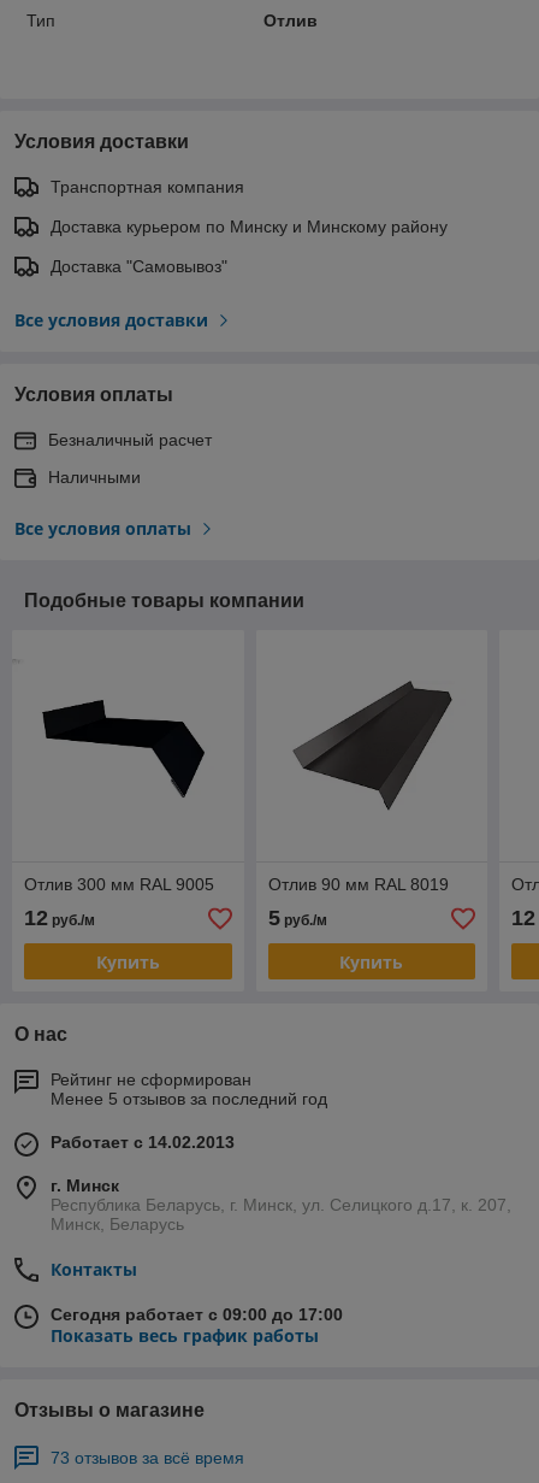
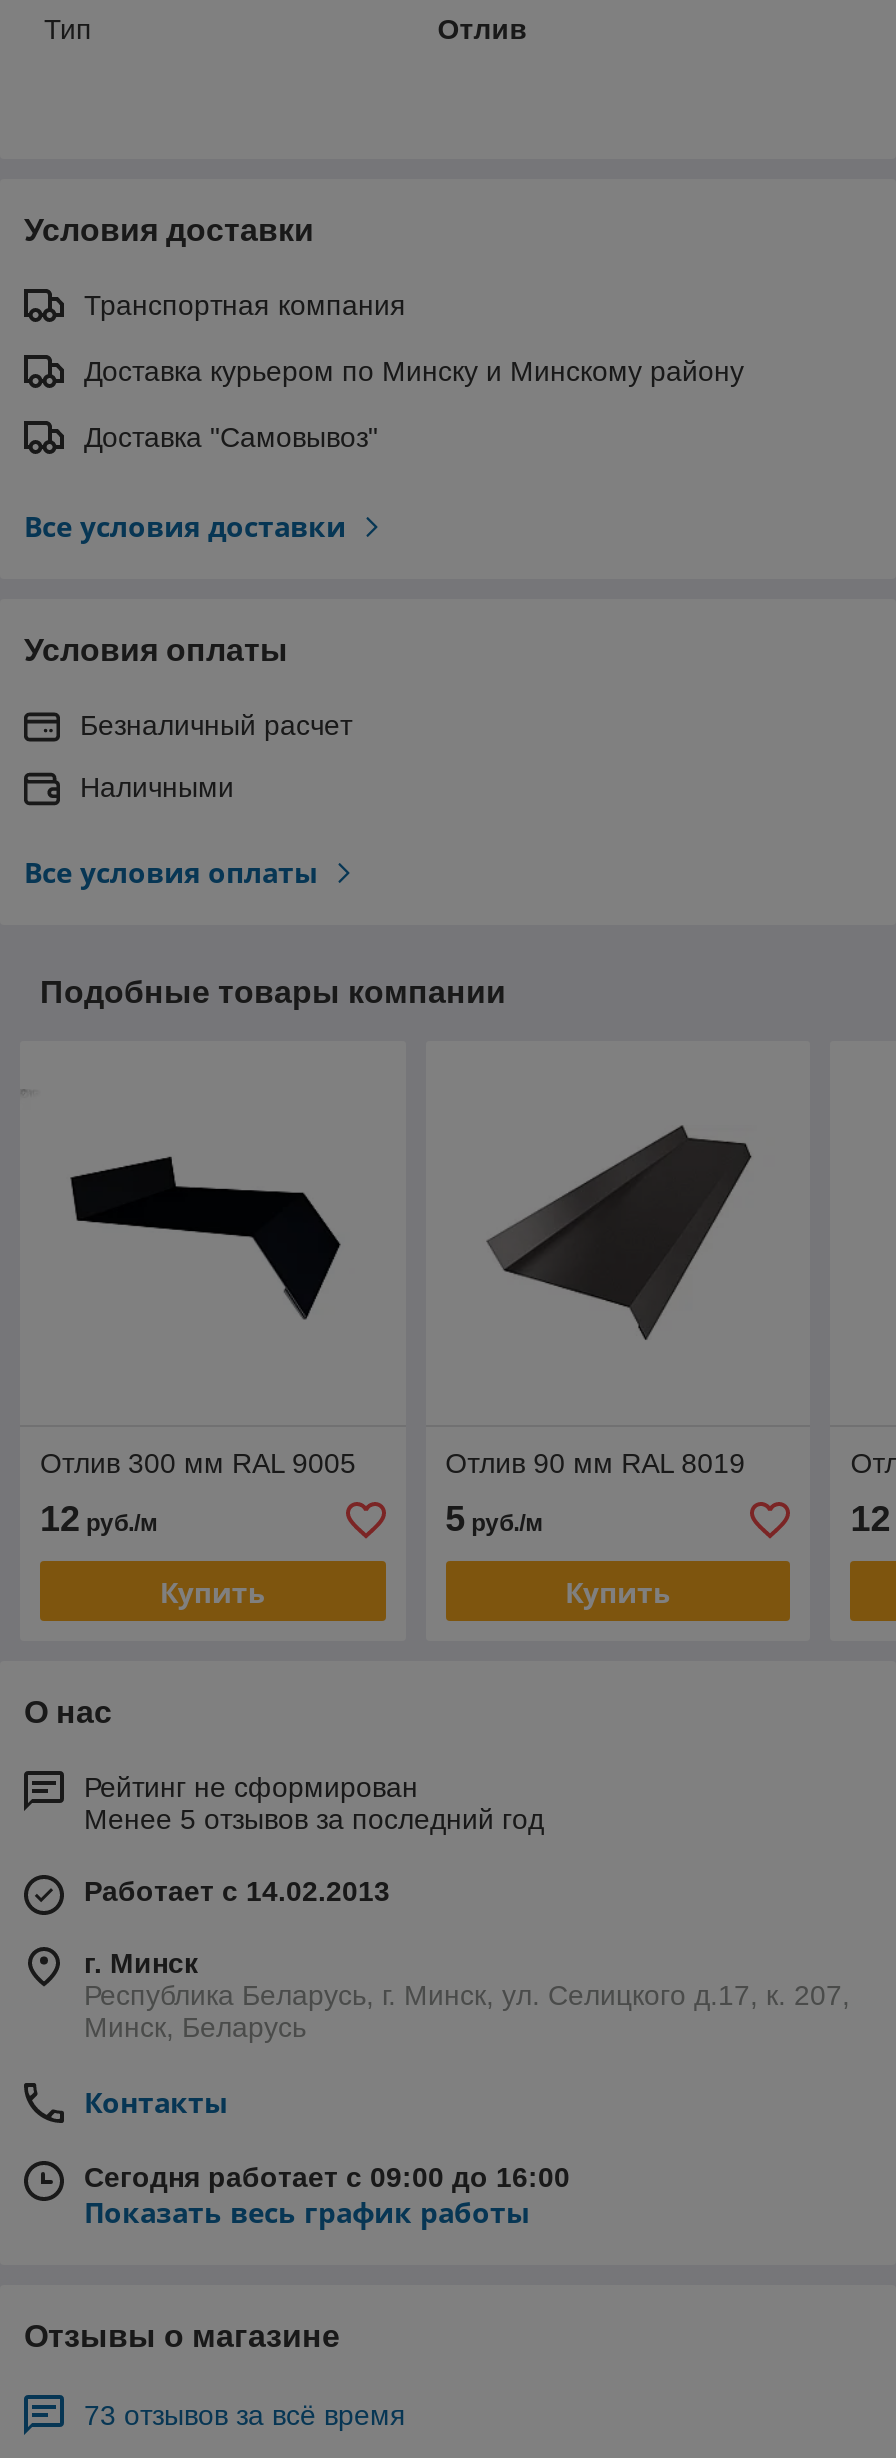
- Сегодня работает с 09:00 до 17:00
+ Сегодня работает с 09:00 до 16:00
